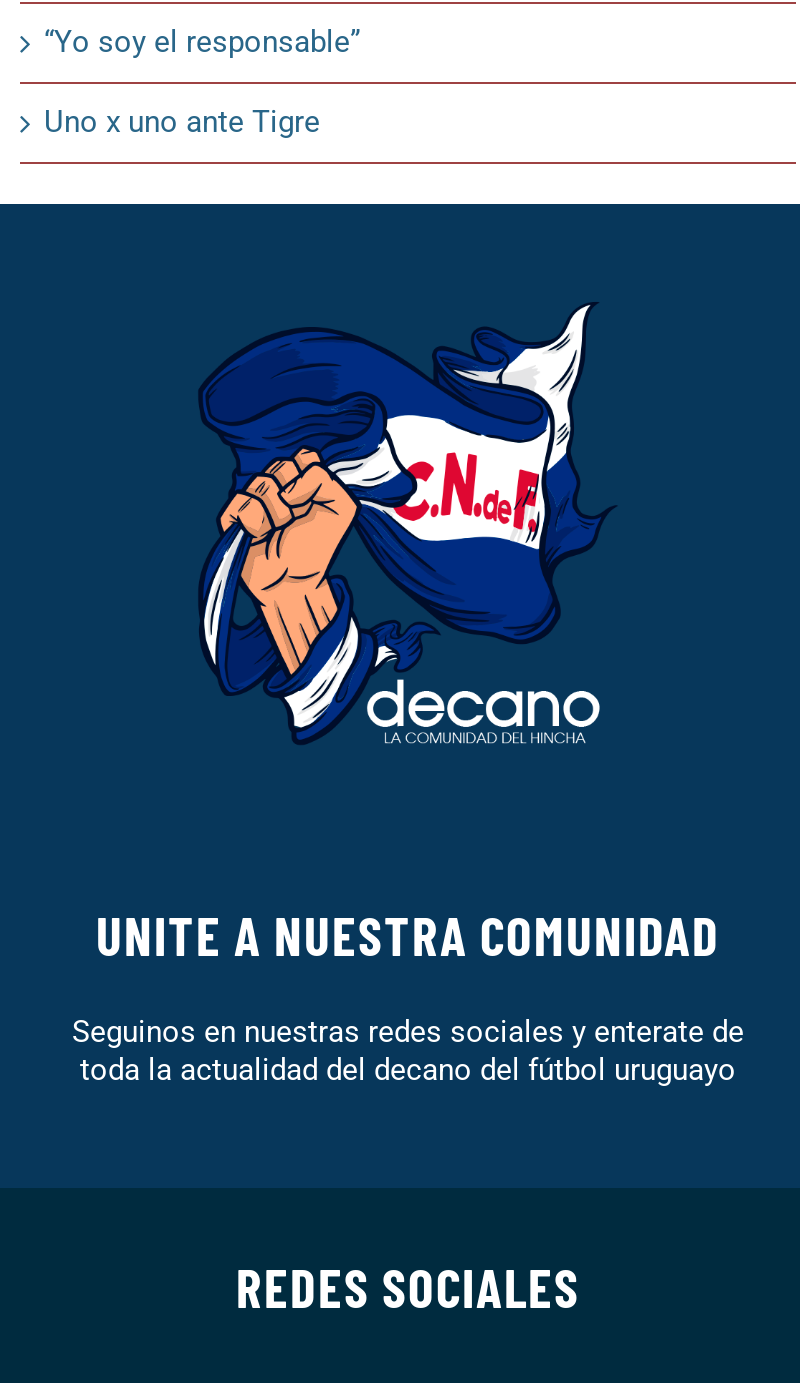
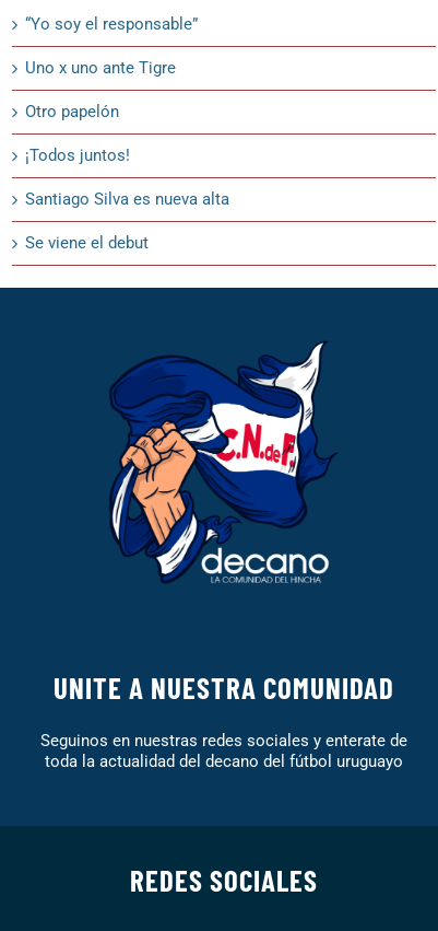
+ Otro papelón
+ ¡Todos juntos!
+ Santiago Silva es nueva alta
+ Se viene el debut
